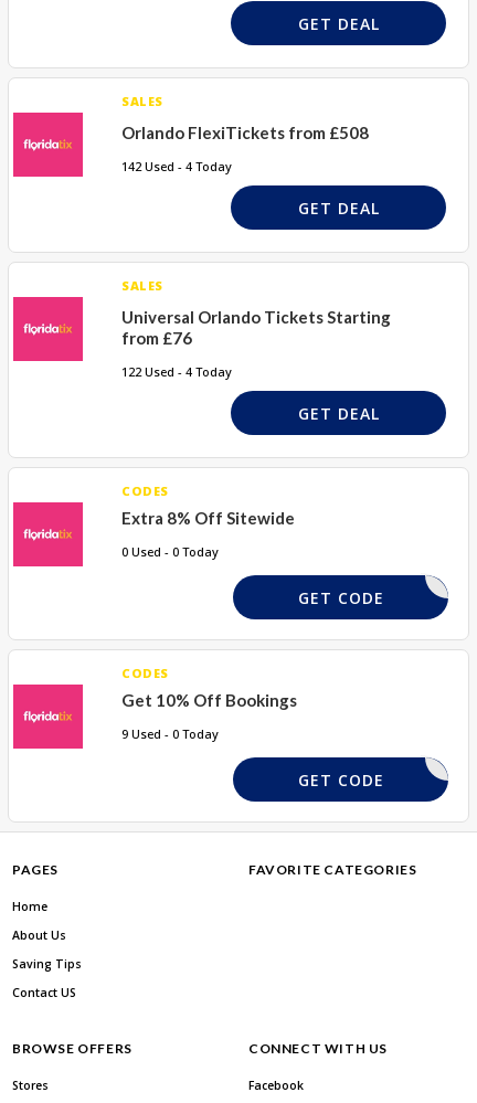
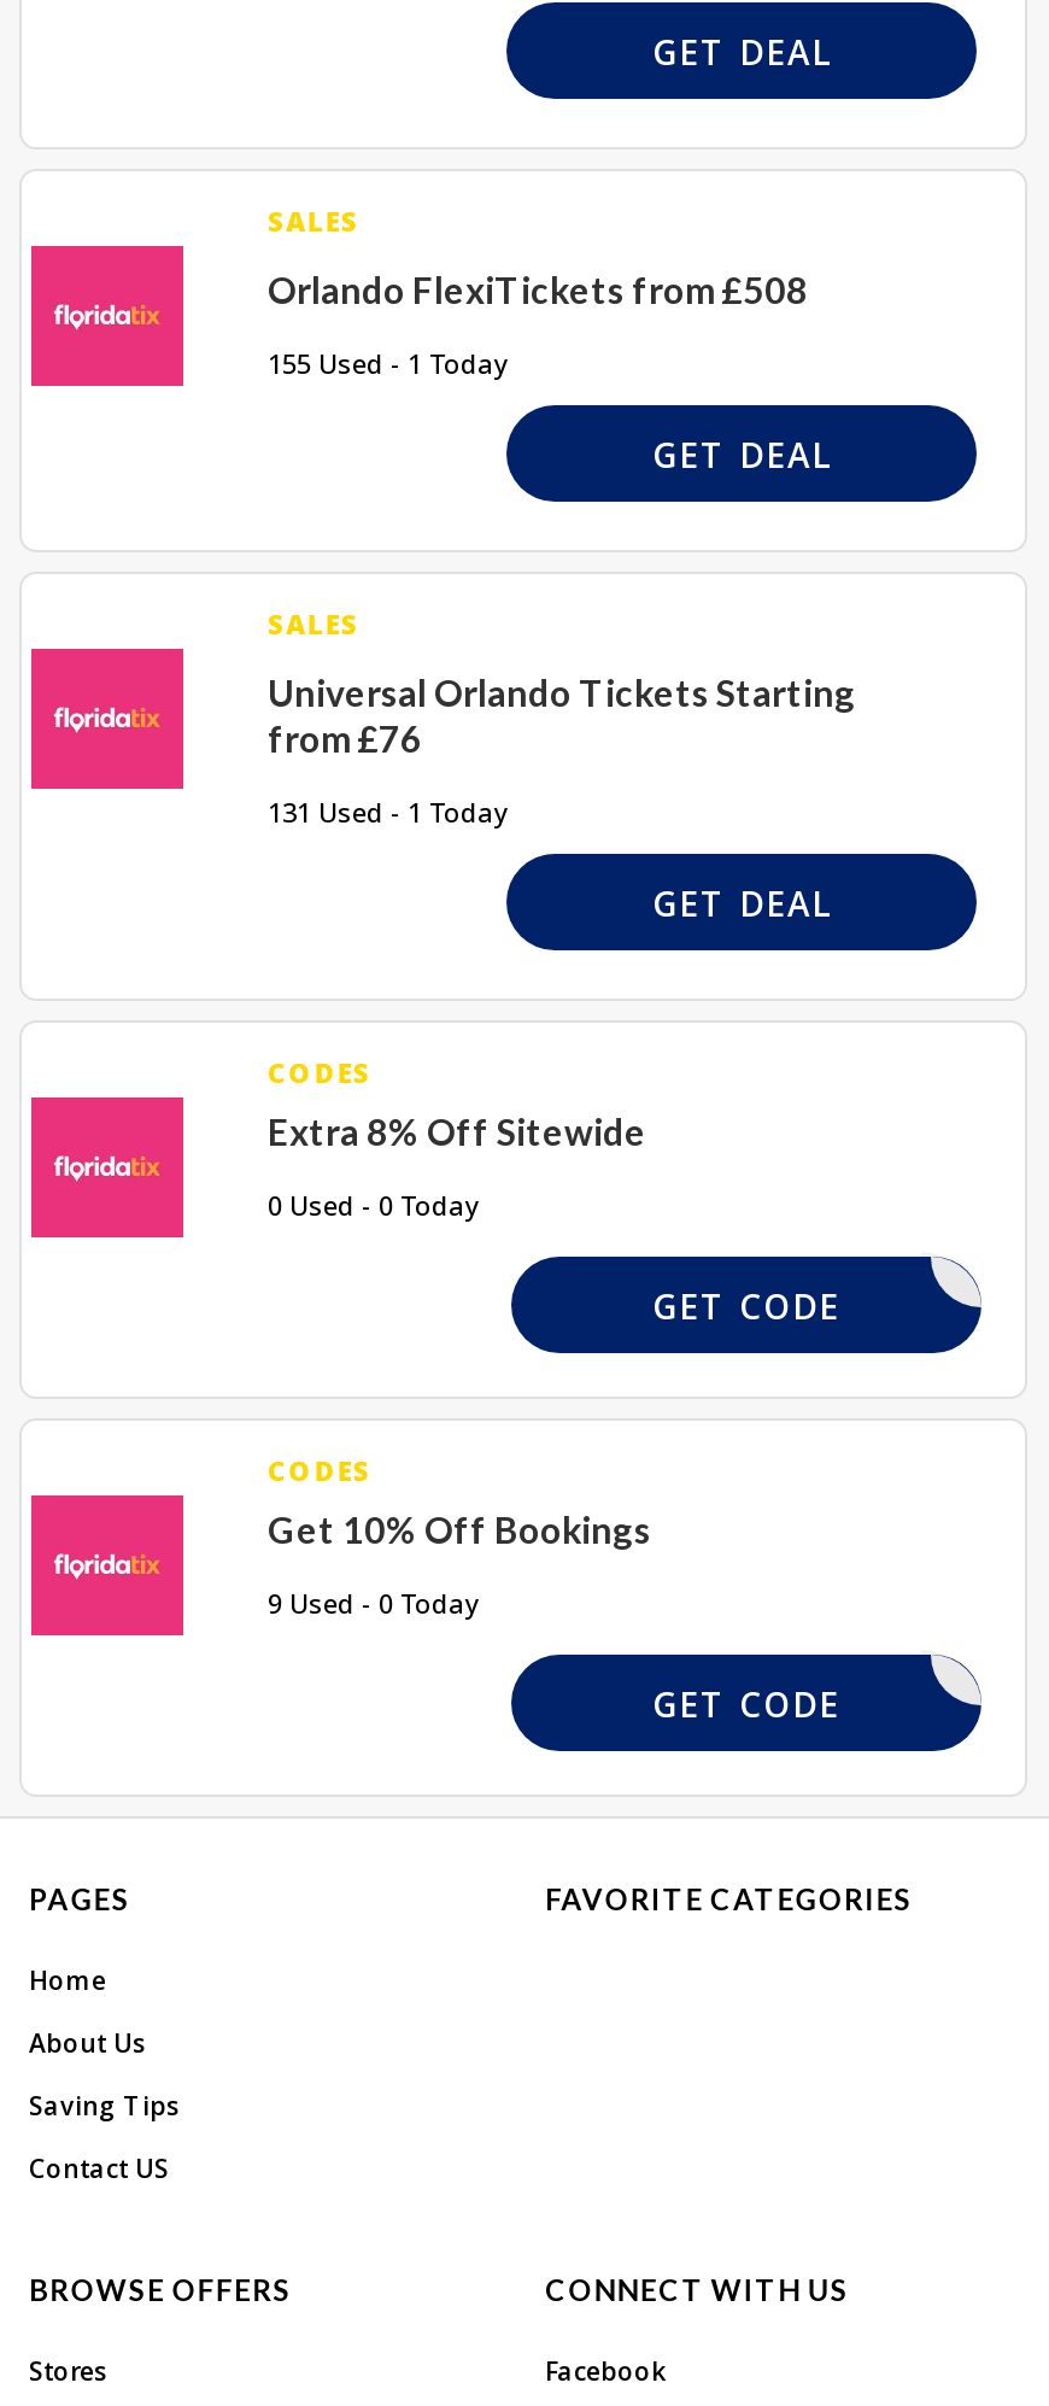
- 142 Used - 4 Today
+ 155 Used - 1 Today

- 122 Used - 4 Today
+ 131 Used - 1 Today
